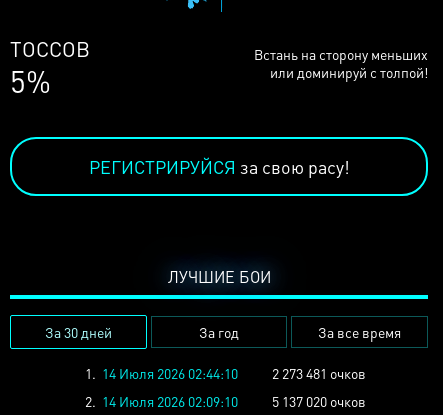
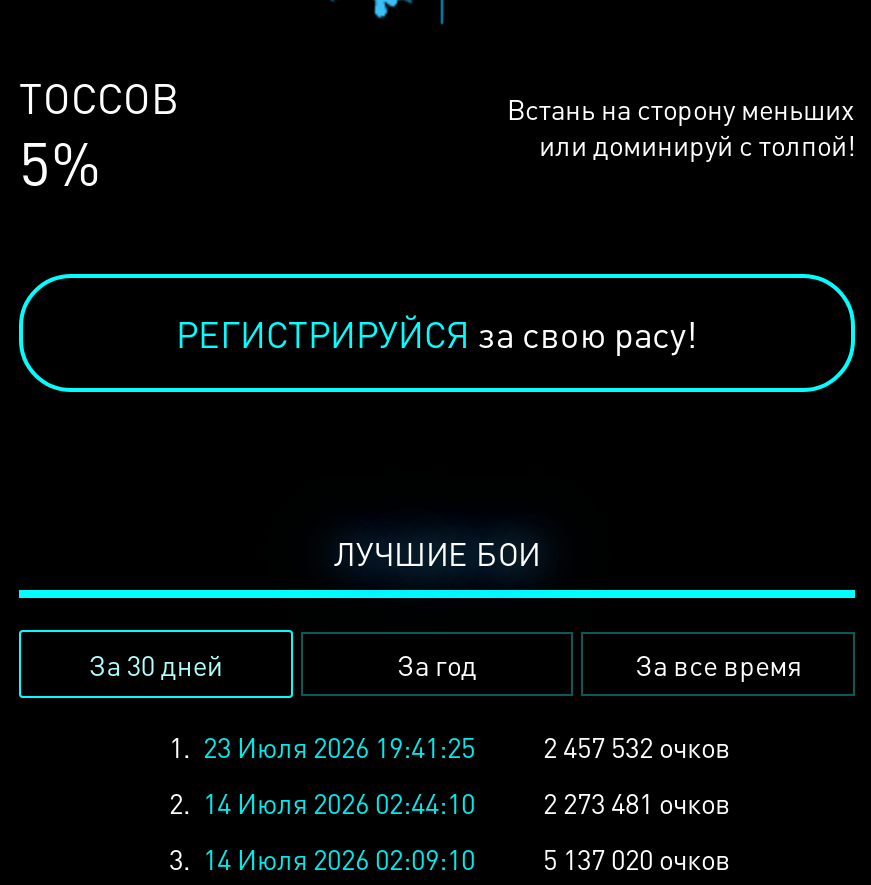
- 1. 14 Июля 2026 02:44:10
+ 1. 23 Июля 2026 19:41:25
+ 2 457 532 очков
+ 2. 14 Июля 2026 02:44:10

- 2. 14 Июля 2026 02:09:10 5 137 020 очков
+ 3. 14 Июля 2026 02:09:10 5 137 020 очков
